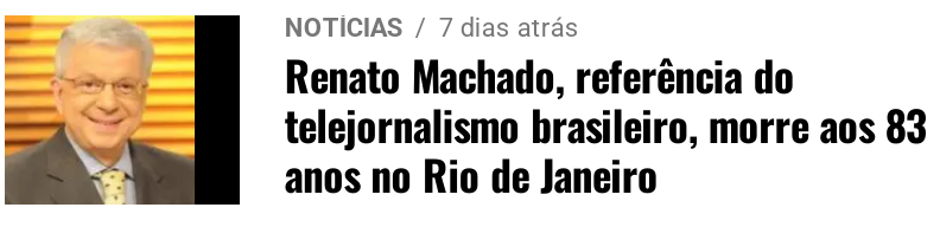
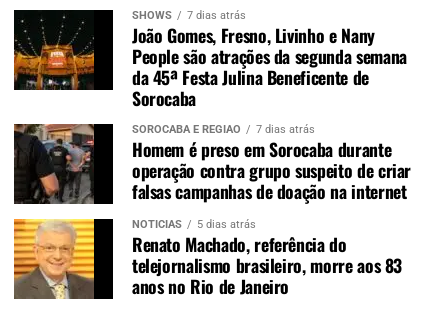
- NOTÍCIAS
+ SHOWS

+ [image]
+ João Gomes, Fresno, Livinho e Nany
+ People são atrações da segunda semana
+ da 45ª Festa Julina Beneficente de
+ Sorocaba
+ SOROCABA E REGIÃO
+ 7 dias atrás
+ Homem é preso em Sorocaba durante
+ operação contra grupo suspeito de criar
+ falsas campanhas de doação na internet
+ NOTÍCIAS
+ 5 dias atrás

+ [image]
